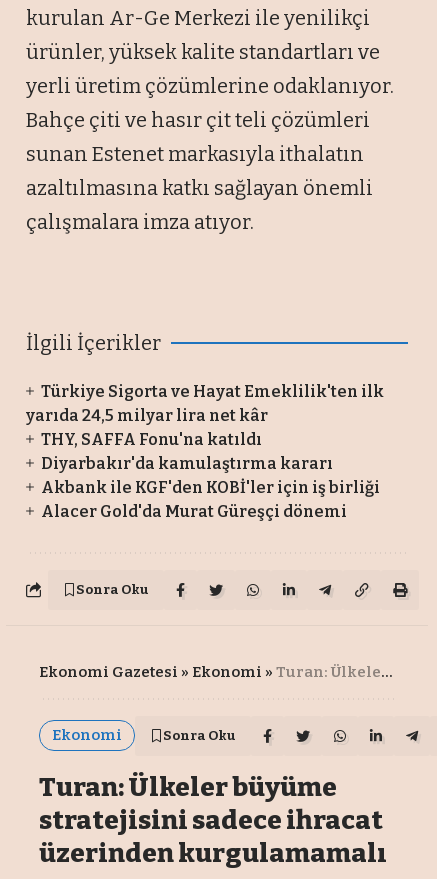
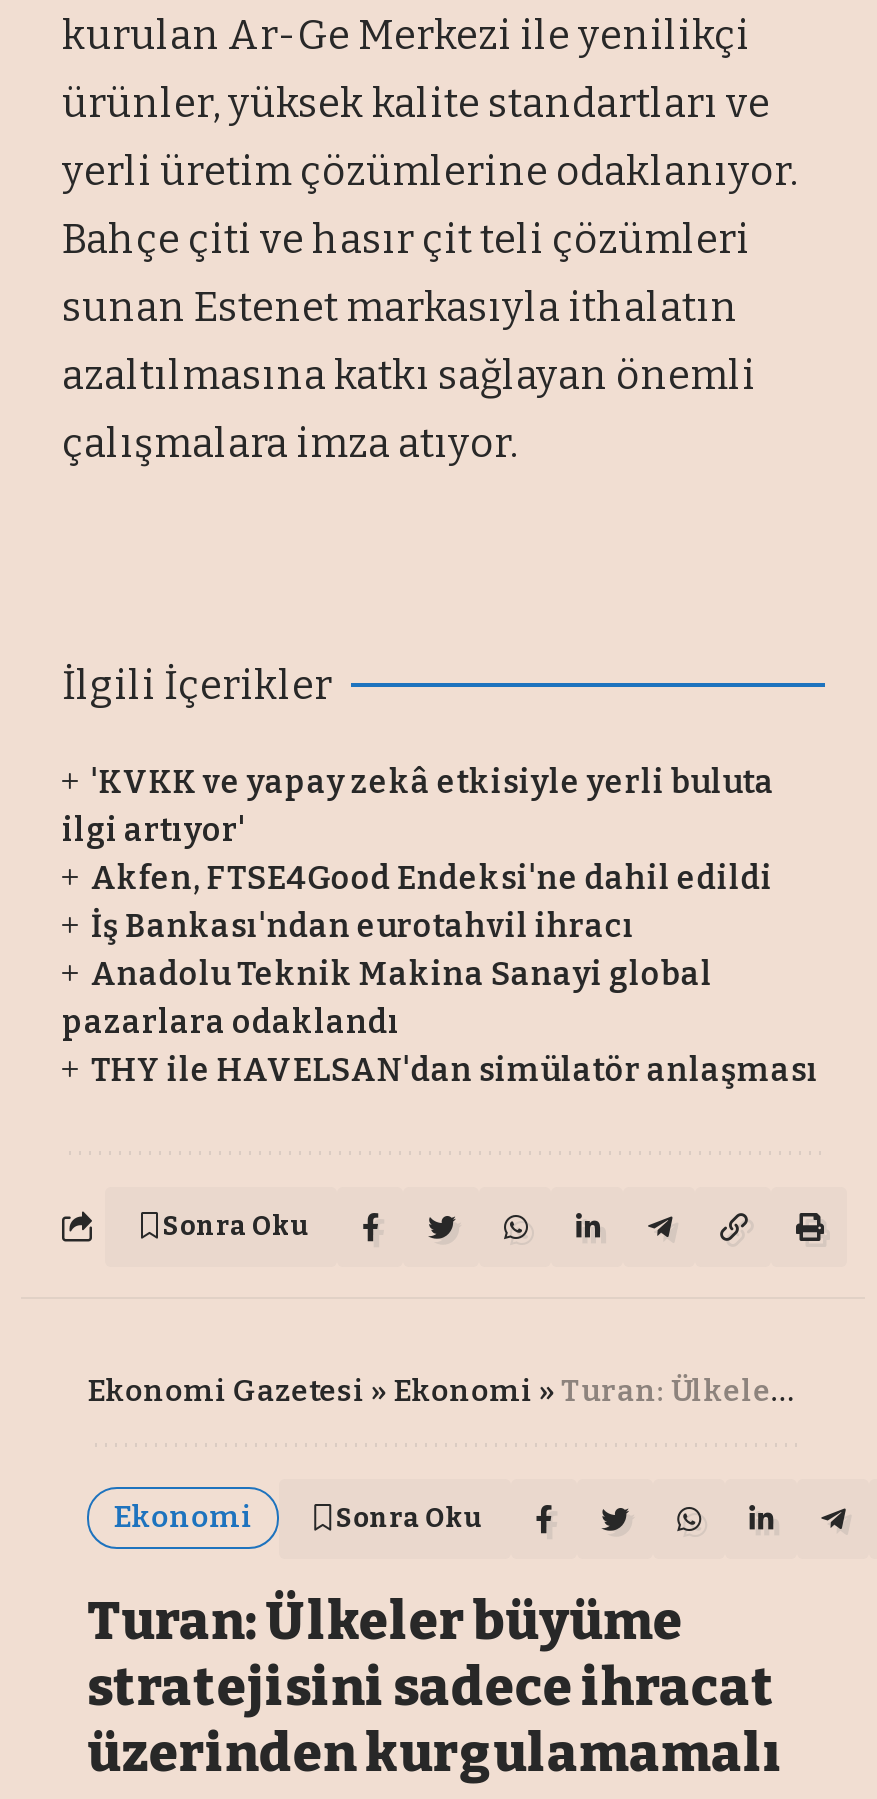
- Türkiye Sigorta ve Hayat Emeklilik'ten ilk
- yarıda 24,5 milyar lira net kâr
- THY, SAFFA Fonu'na katıldı
- Diyarbakır'da kamulaştırma kararı
- Akbank ile KGF'den KOBİ'ler için iş birliği
- Alacer Gold'da Murat Güreşçi dönemi
+ 'KVKK ve yapay zekâ etkisiyle yerli buluta
+ ilgi artıyor'
+ Akfen, FTSE4Good Endeksi'ne dahil edildi
+ İş Bankası'ndan eurotahvil ihracı
+ Anadolu Teknik Makina Sanayi global
+ pazarlara odaklandı
+ THY ile HAVELSAN'dan simülatör anlaşması
